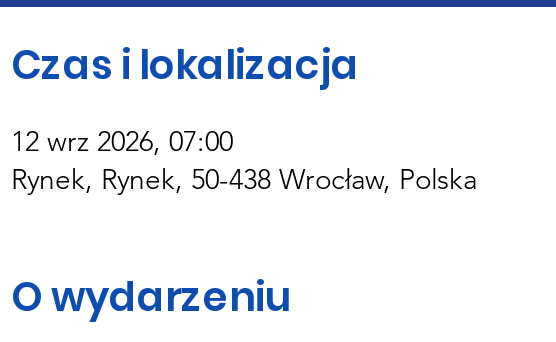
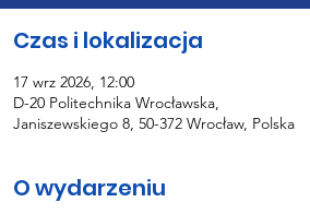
- 12 wrz 2026, 07:00
- Rynek, Rynek, 50-438 Wrocław, Polska
+ 17 wrz 2026, 12:00
+ D-20 Politechnika Wrocławska,
+ Janiszewskiego 8, 50-372 Wrocław, Polska
